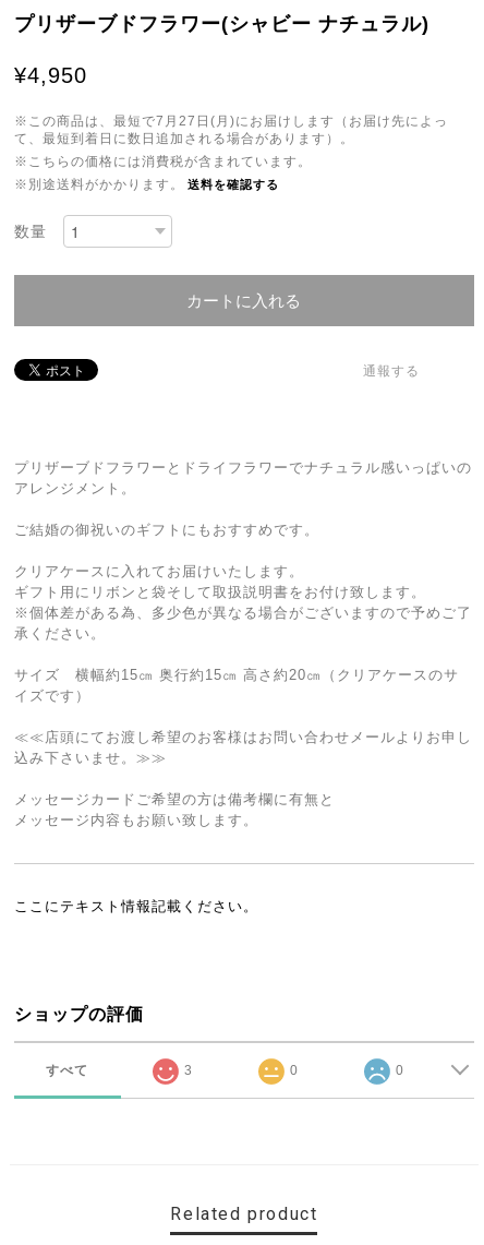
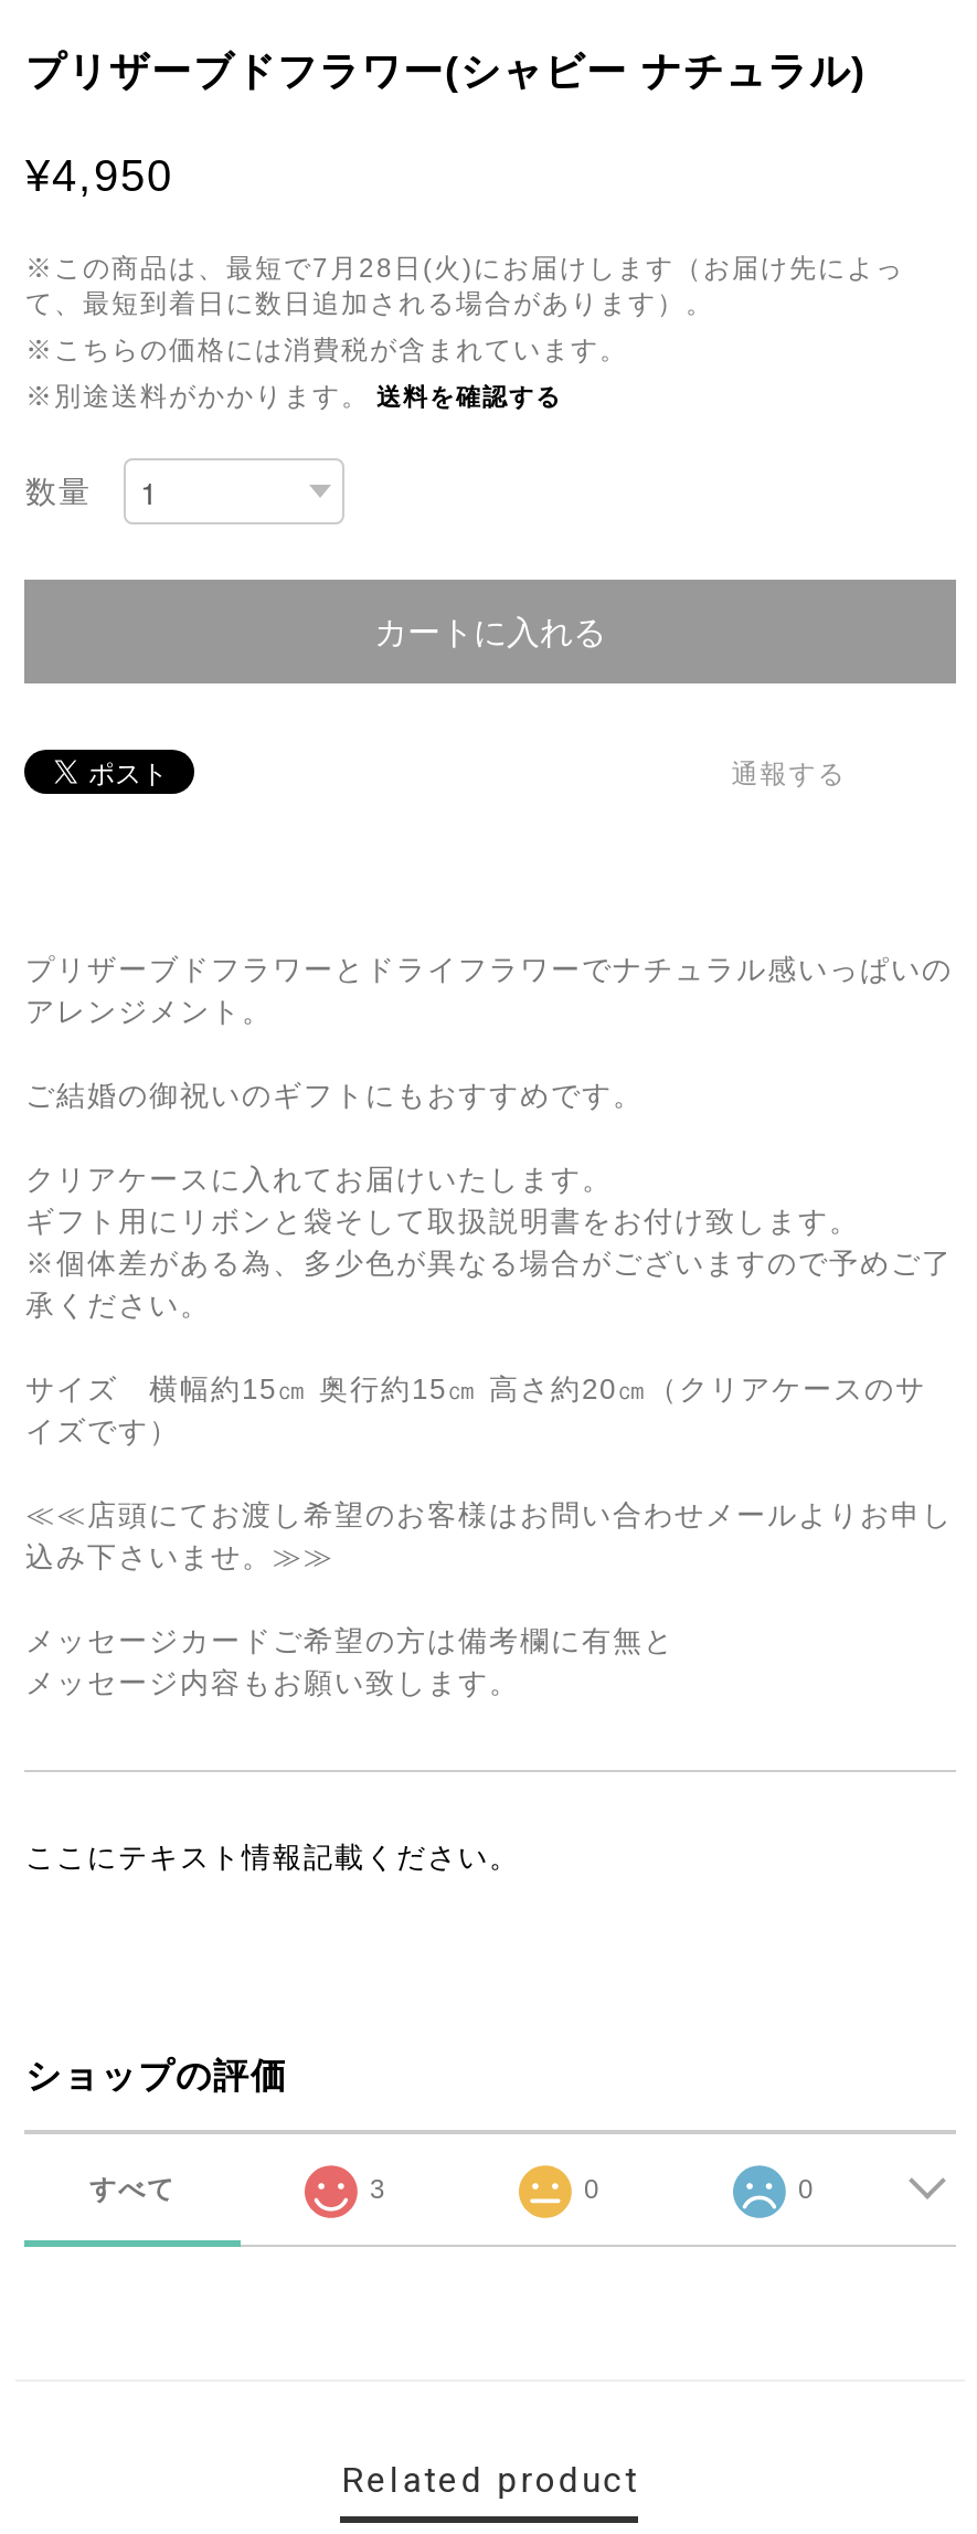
- ※この商品は、最短で7月27日(月)にお届けします（お届け先によっ
+ ※この商品は、最短で7月28日(火)にお届けします（お届け先によっ
